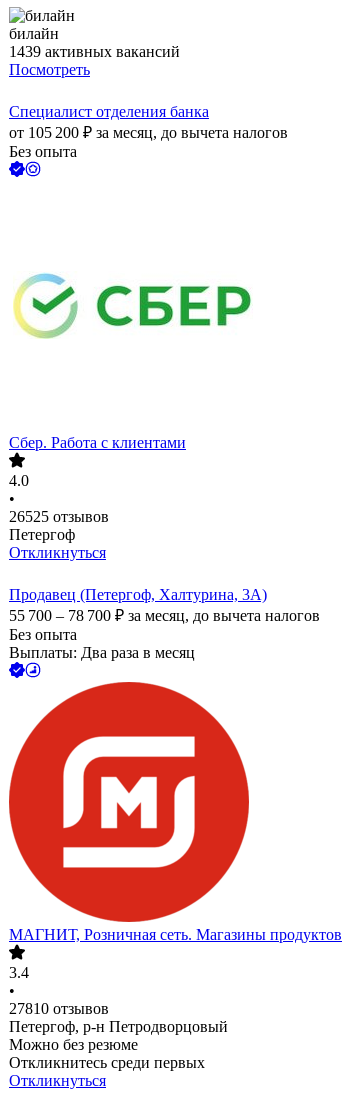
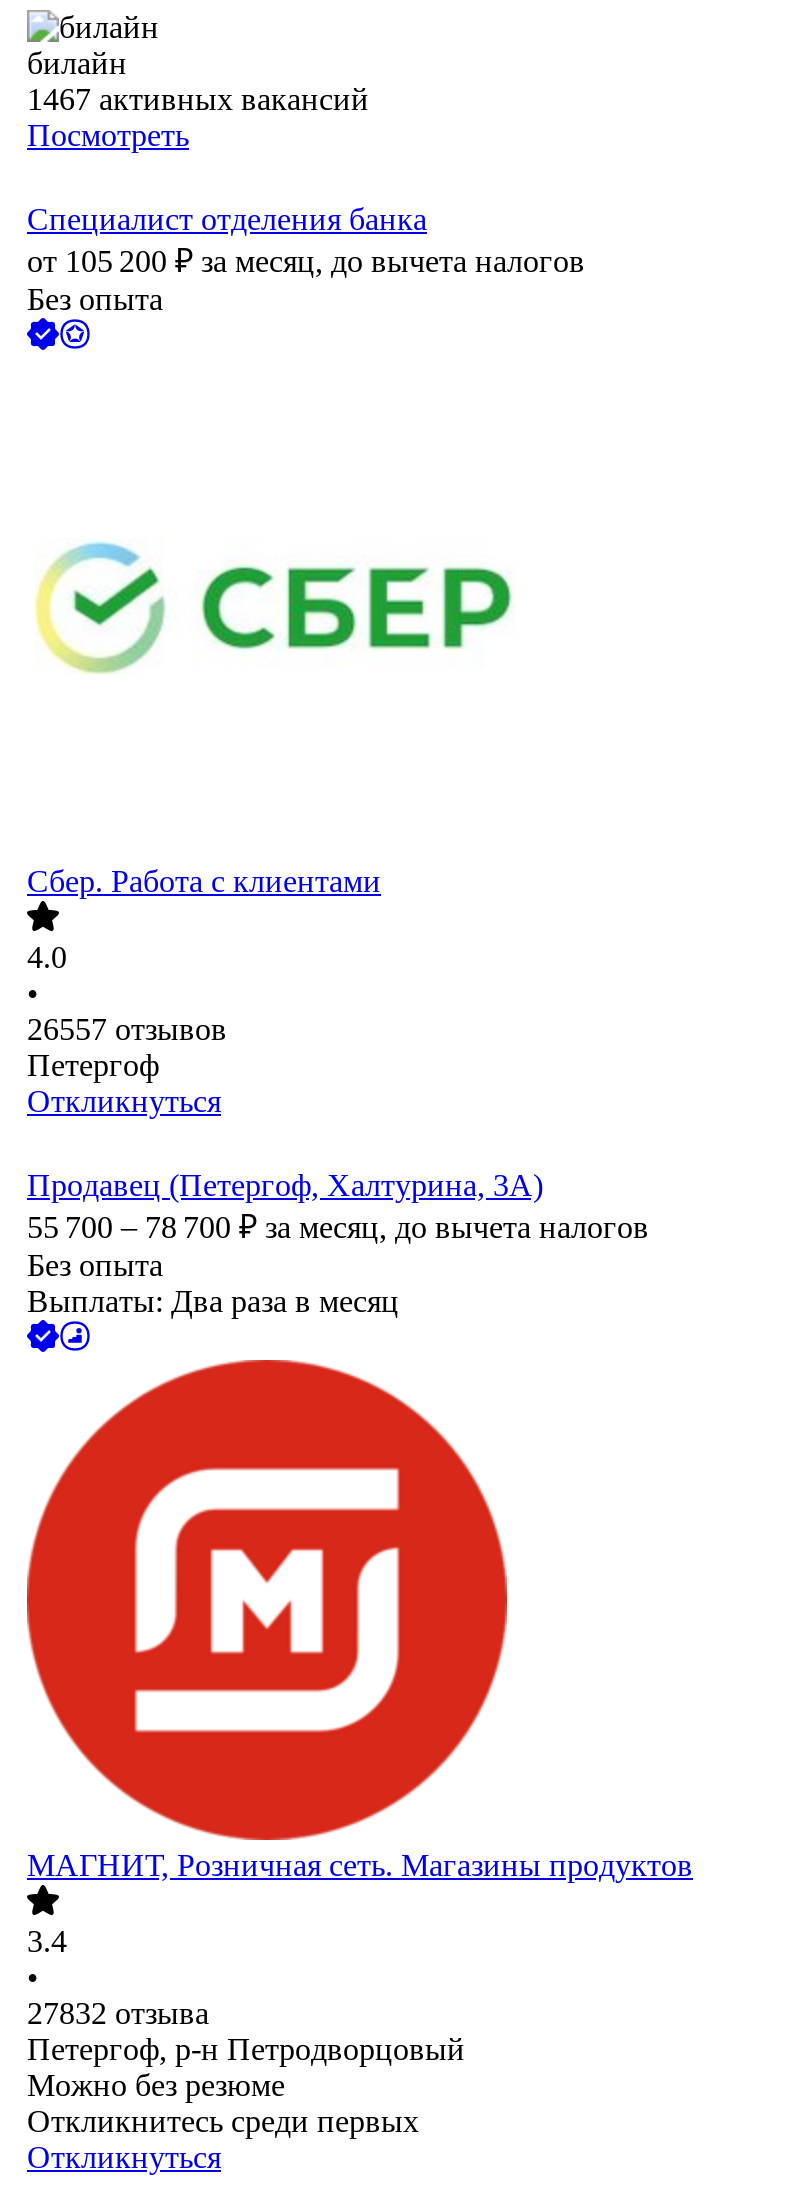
- 1439 активных вакансий
+ 1467 активных вакансий

- 26525 отзывов
+ 26557 отзывов

- 27810 отзывов
+ 27832 отзыва
